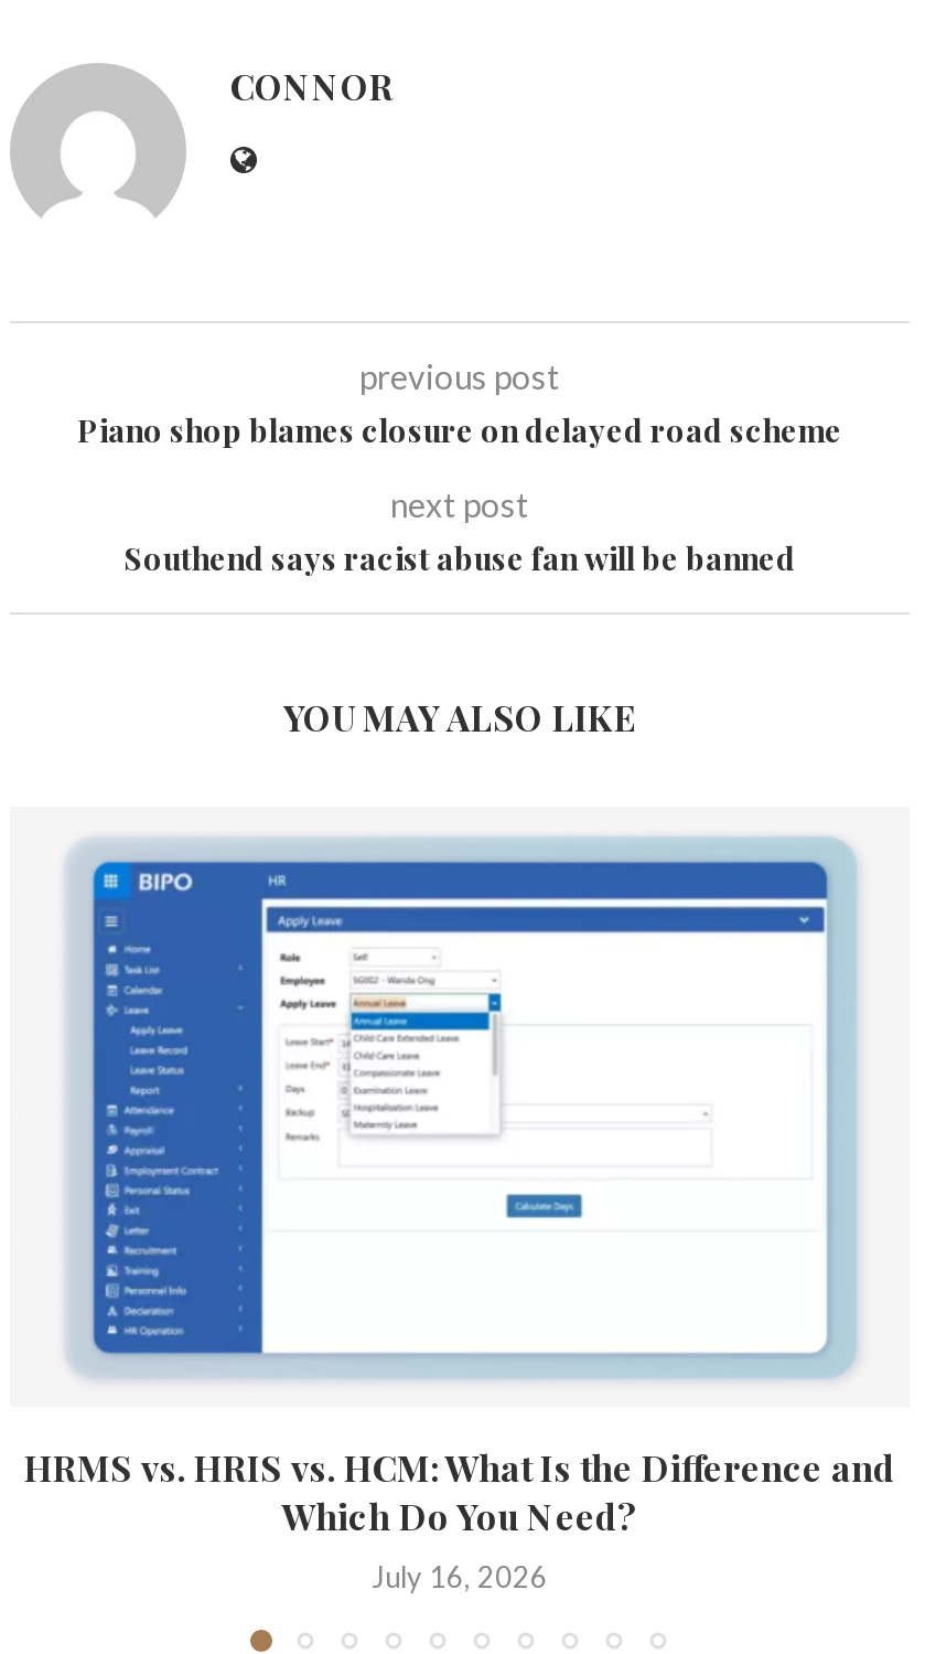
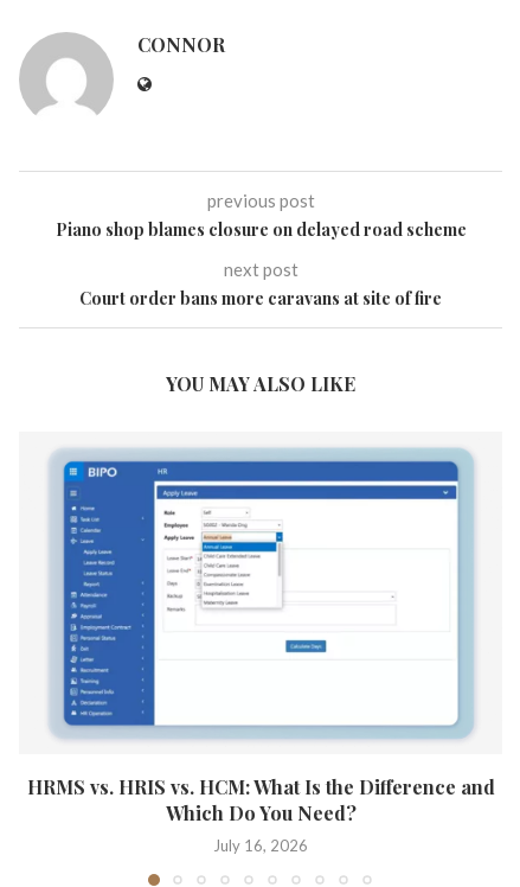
- Southend says racist abuse fan will be banned
+ Court order bans more caravans at site of fire
